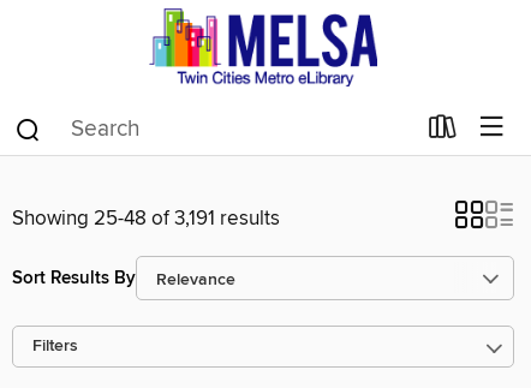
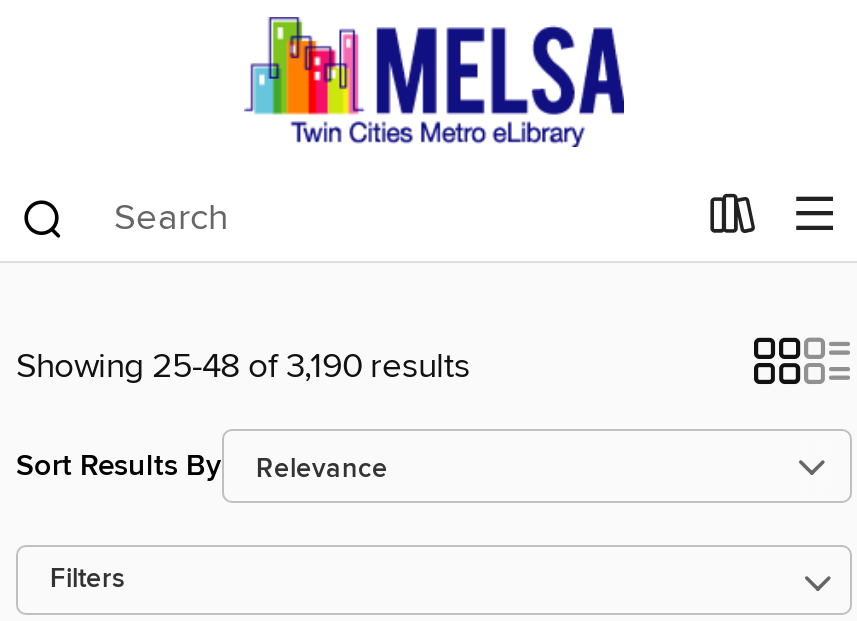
- Showing 25-48 of 3,191 results
+ Showing 25-48 of 3,190 results
